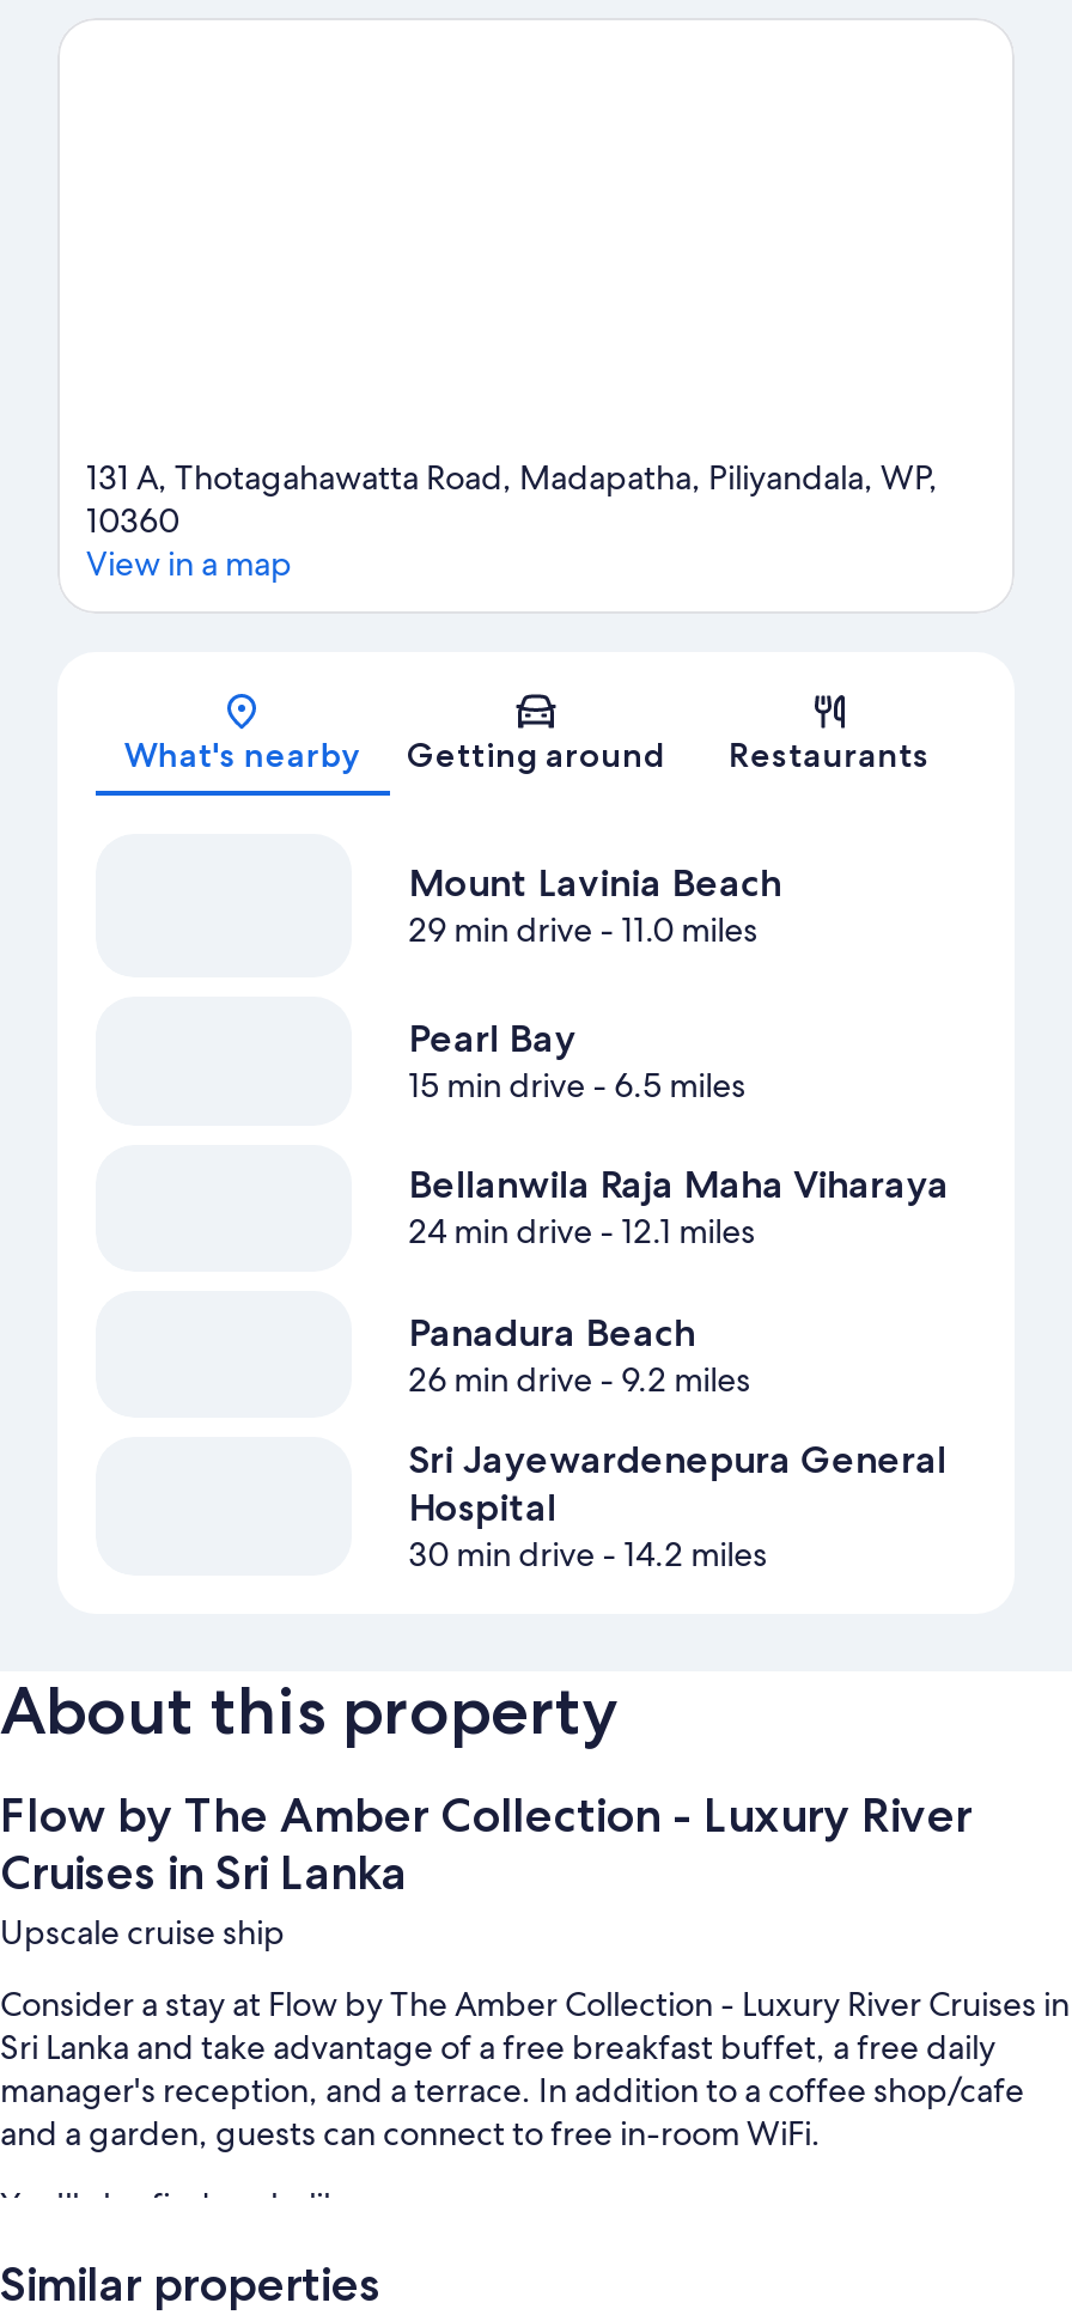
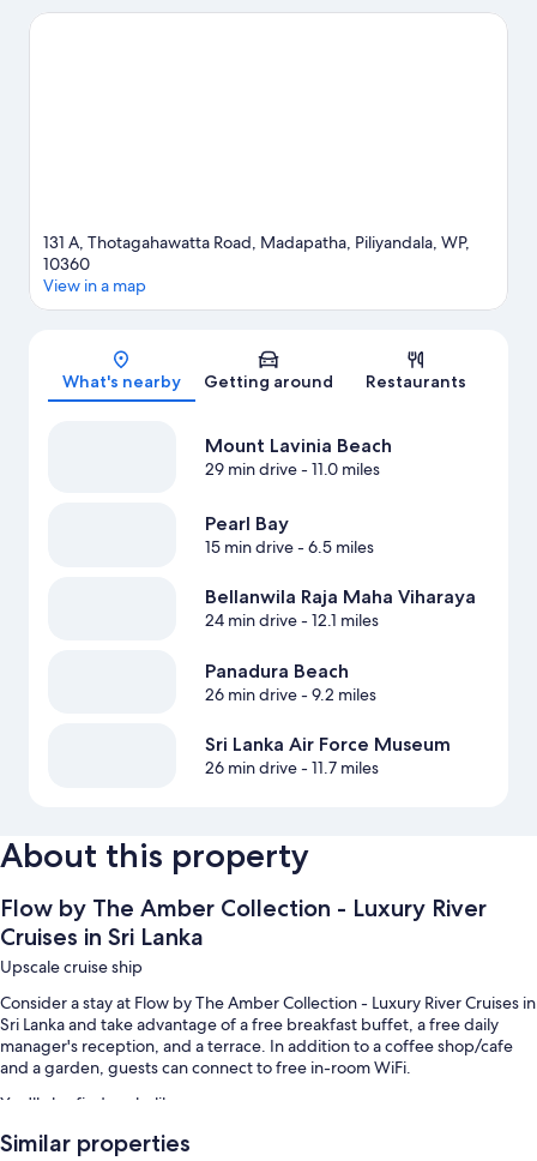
- Sri Jayewardenepura General
- Hospital
- 30 min drive - 14.2 miles
+ Sri Lanka Air Force Museum
+ 26 min drive - 11.7 miles
